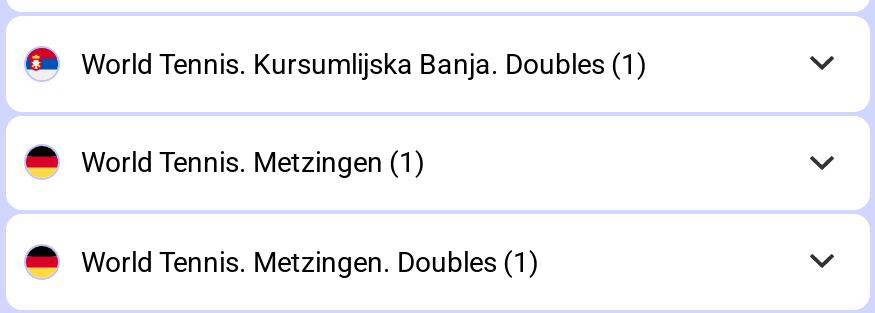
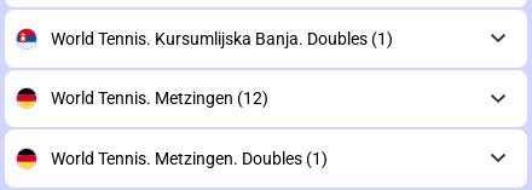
- World Tennis. Metzingen (1)
+ World Tennis. Metzingen (12)
